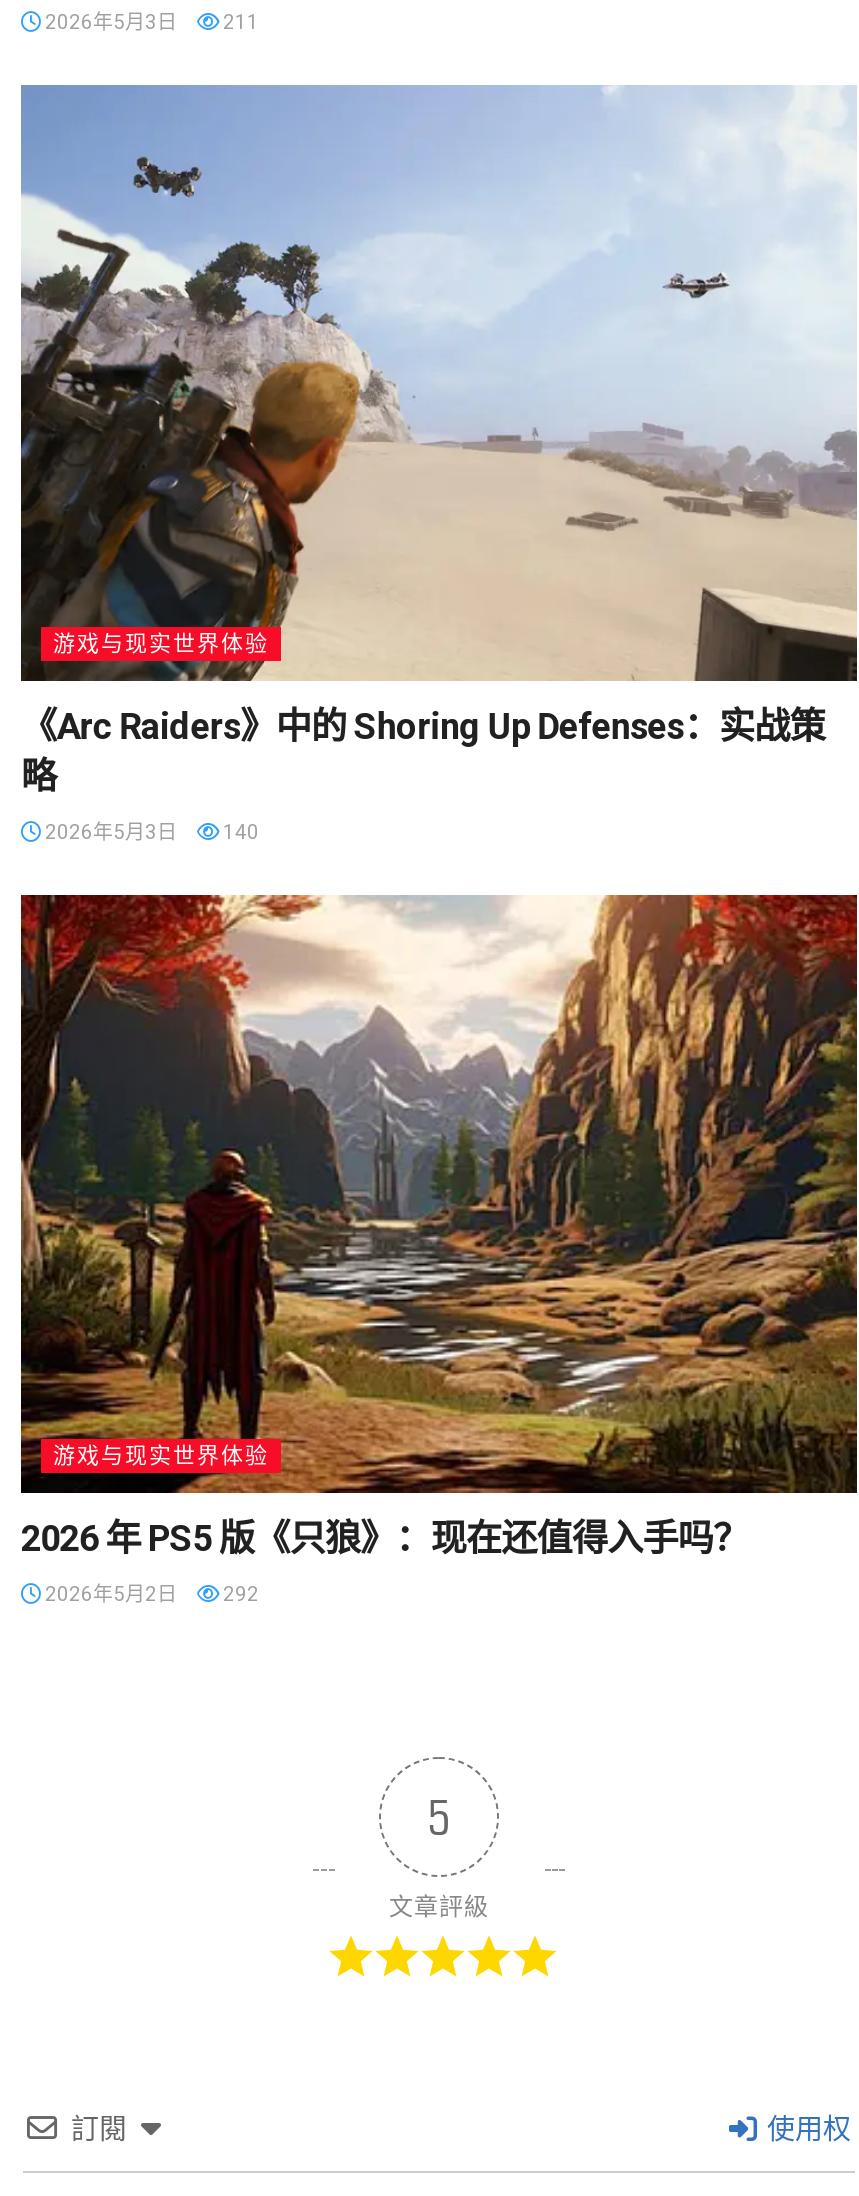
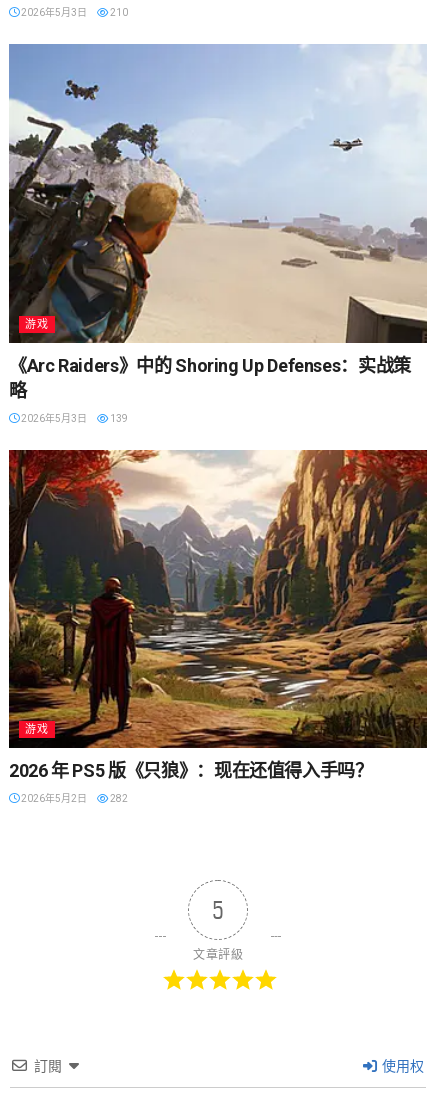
- 2026年5月3日 211
+ 2026年5月3日 210

- 游戏与现实世界体验
+ 游戏

- 2026年5月3日 140
+ 2026年5月3日 139

- 游戏与现实世界体验
+ 游戏

- 2026年5月2日 292
+ 2026年5月2日 282
